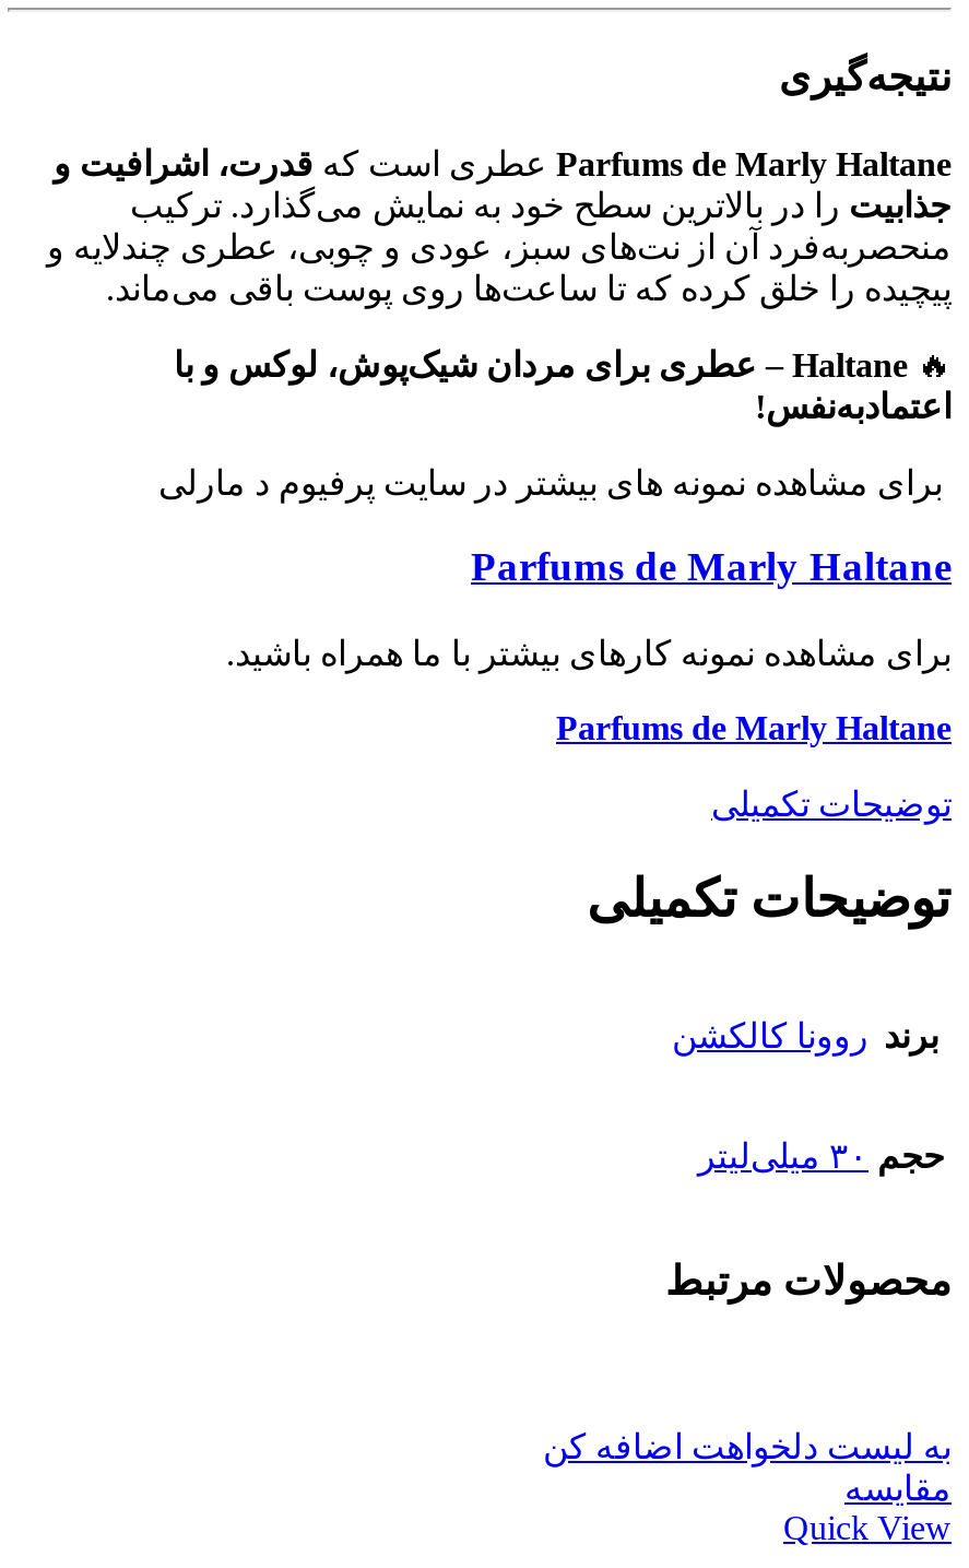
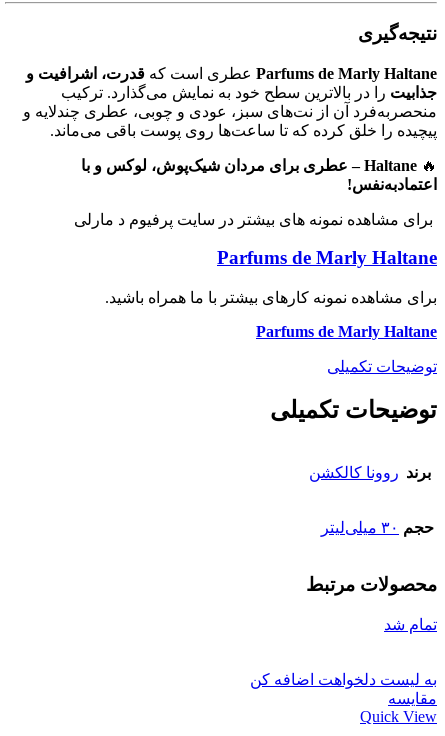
+ تمام شد
